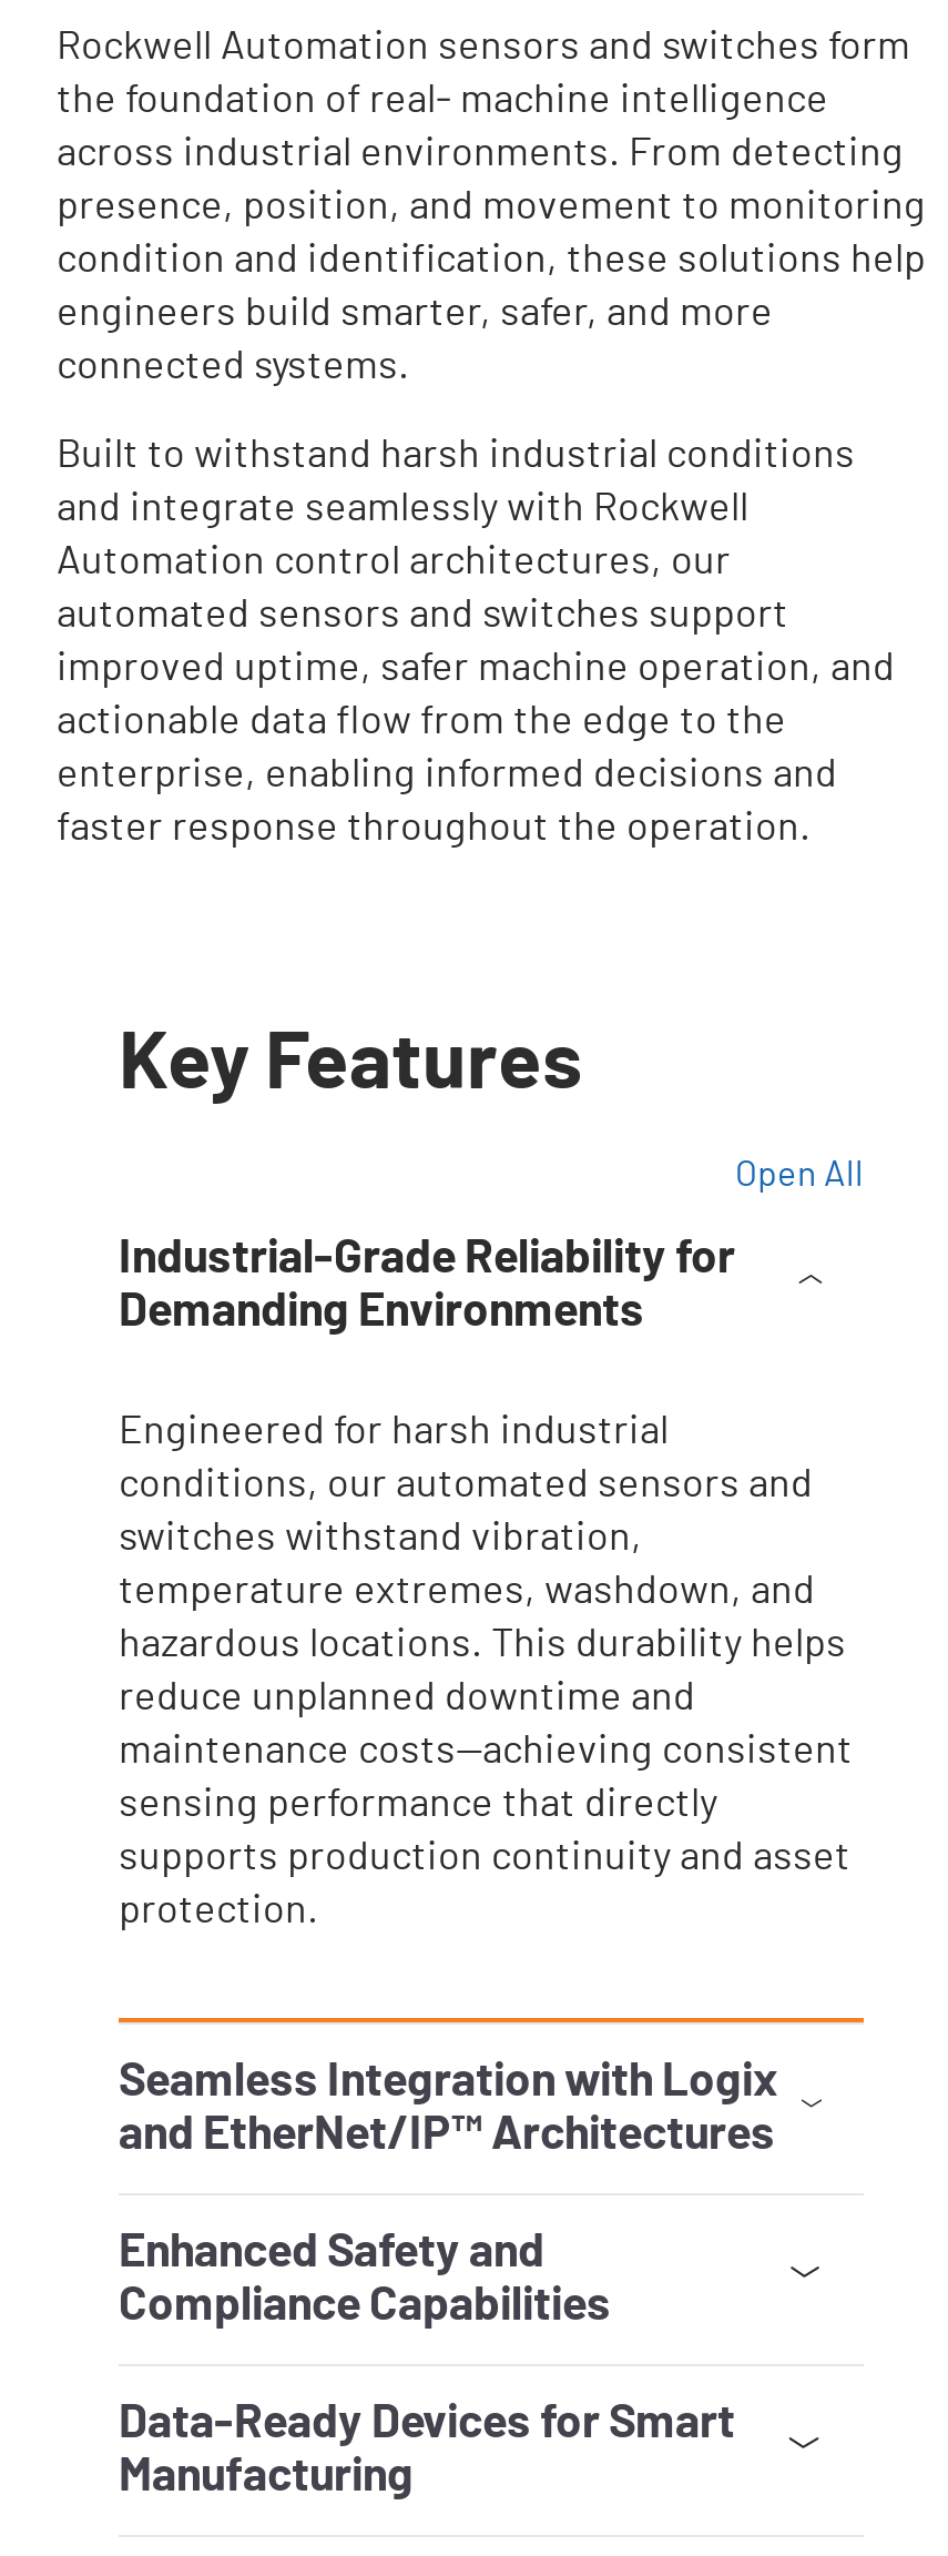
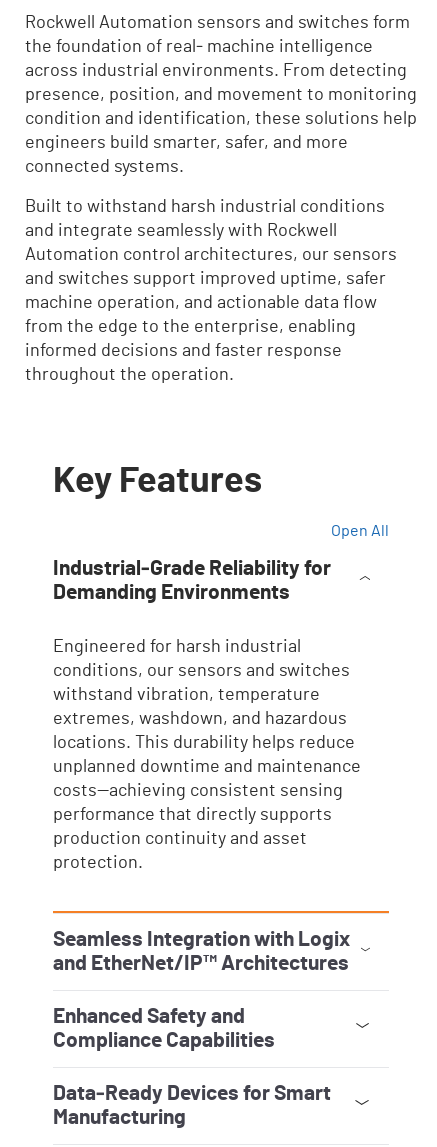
- Automation control architectures, our
- automated sensors and switches support
- improved uptime, safer machine operation, and
- actionable data flow from the edge to the
- enterprise, enabling informed decisions and
- faster response throughout the operation.
+ Automation control architectures, our sensors
+ and switches support improved uptime, safer
+ machine operation, and actionable data flow
+ from the edge to the enterprise, enabling
+ informed decisions and faster response
+ throughout the operation.

- conditions, our automated sensors and
- switches withstand vibration,
- temperature extremes, washdown, and
- hazardous locations. This durability helps
- reduce unplanned downtime and
- maintenance costs—achieving consistent
- sensing performance that directly
- supports production continuity and asset
+ conditions, our sensors and switches
+ withstand vibration, temperature
+ extremes, washdown, and hazardous
+ locations. This durability helps reduce
+ unplanned downtime and maintenance
+ costs—achieving consistent sensing
+ performance that directly supports
+ production continuity and asset
